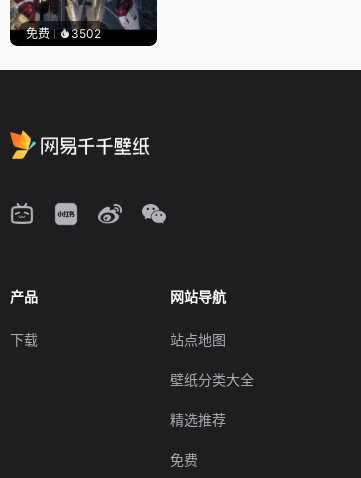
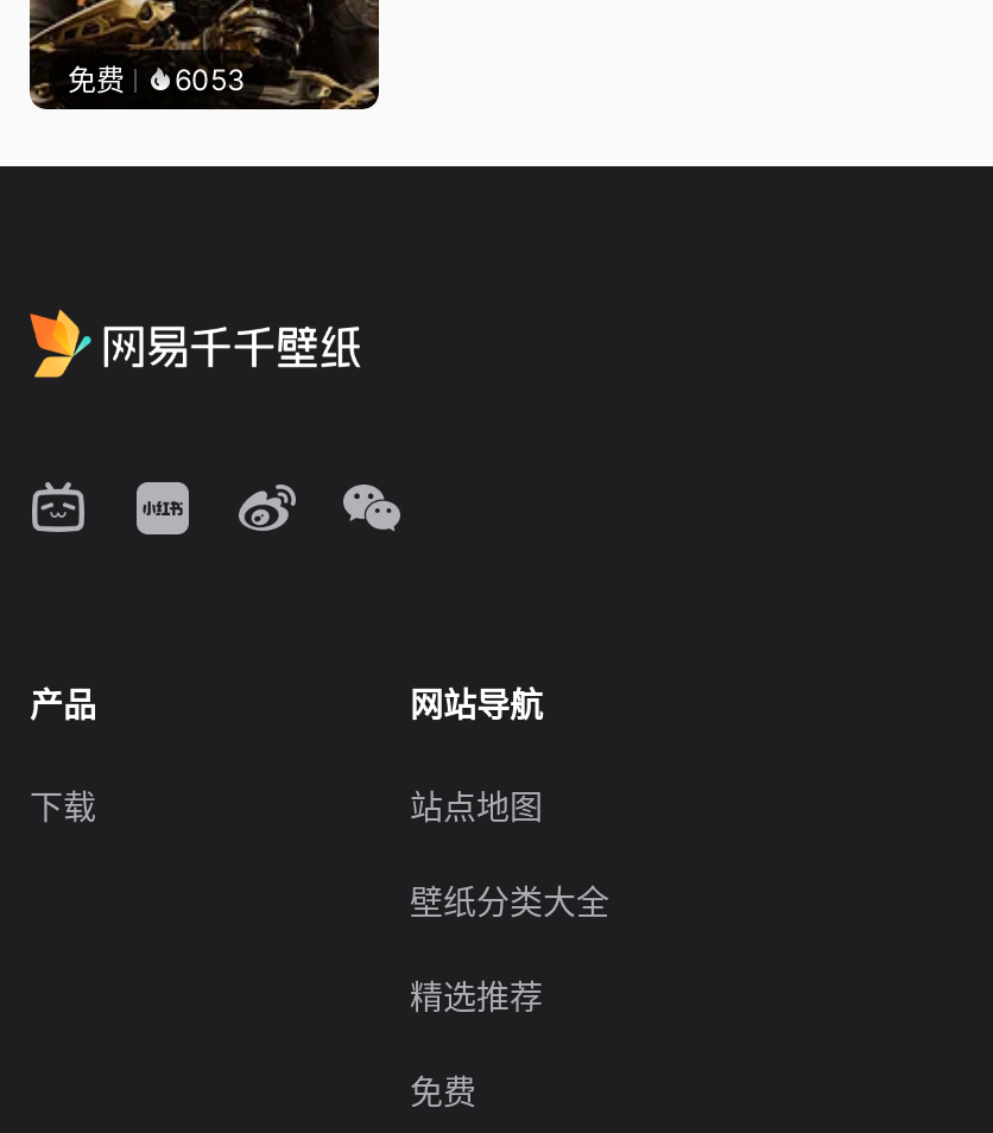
- 免费 3502
+ 免费 6053
